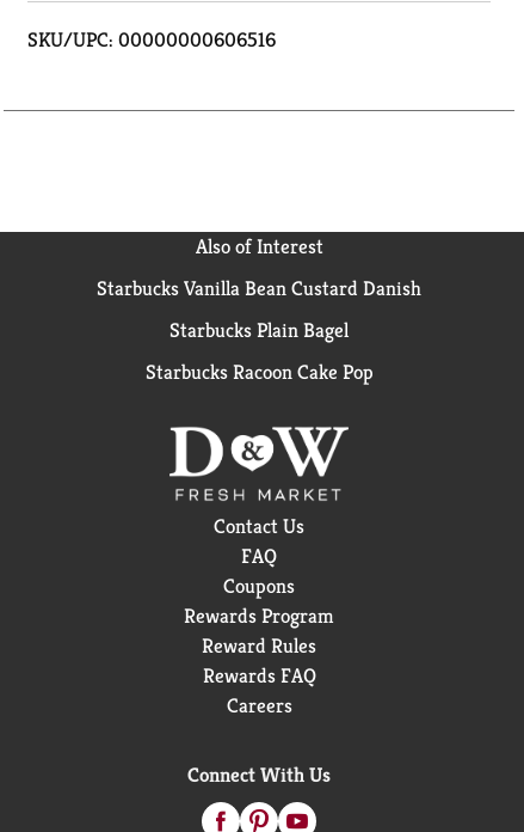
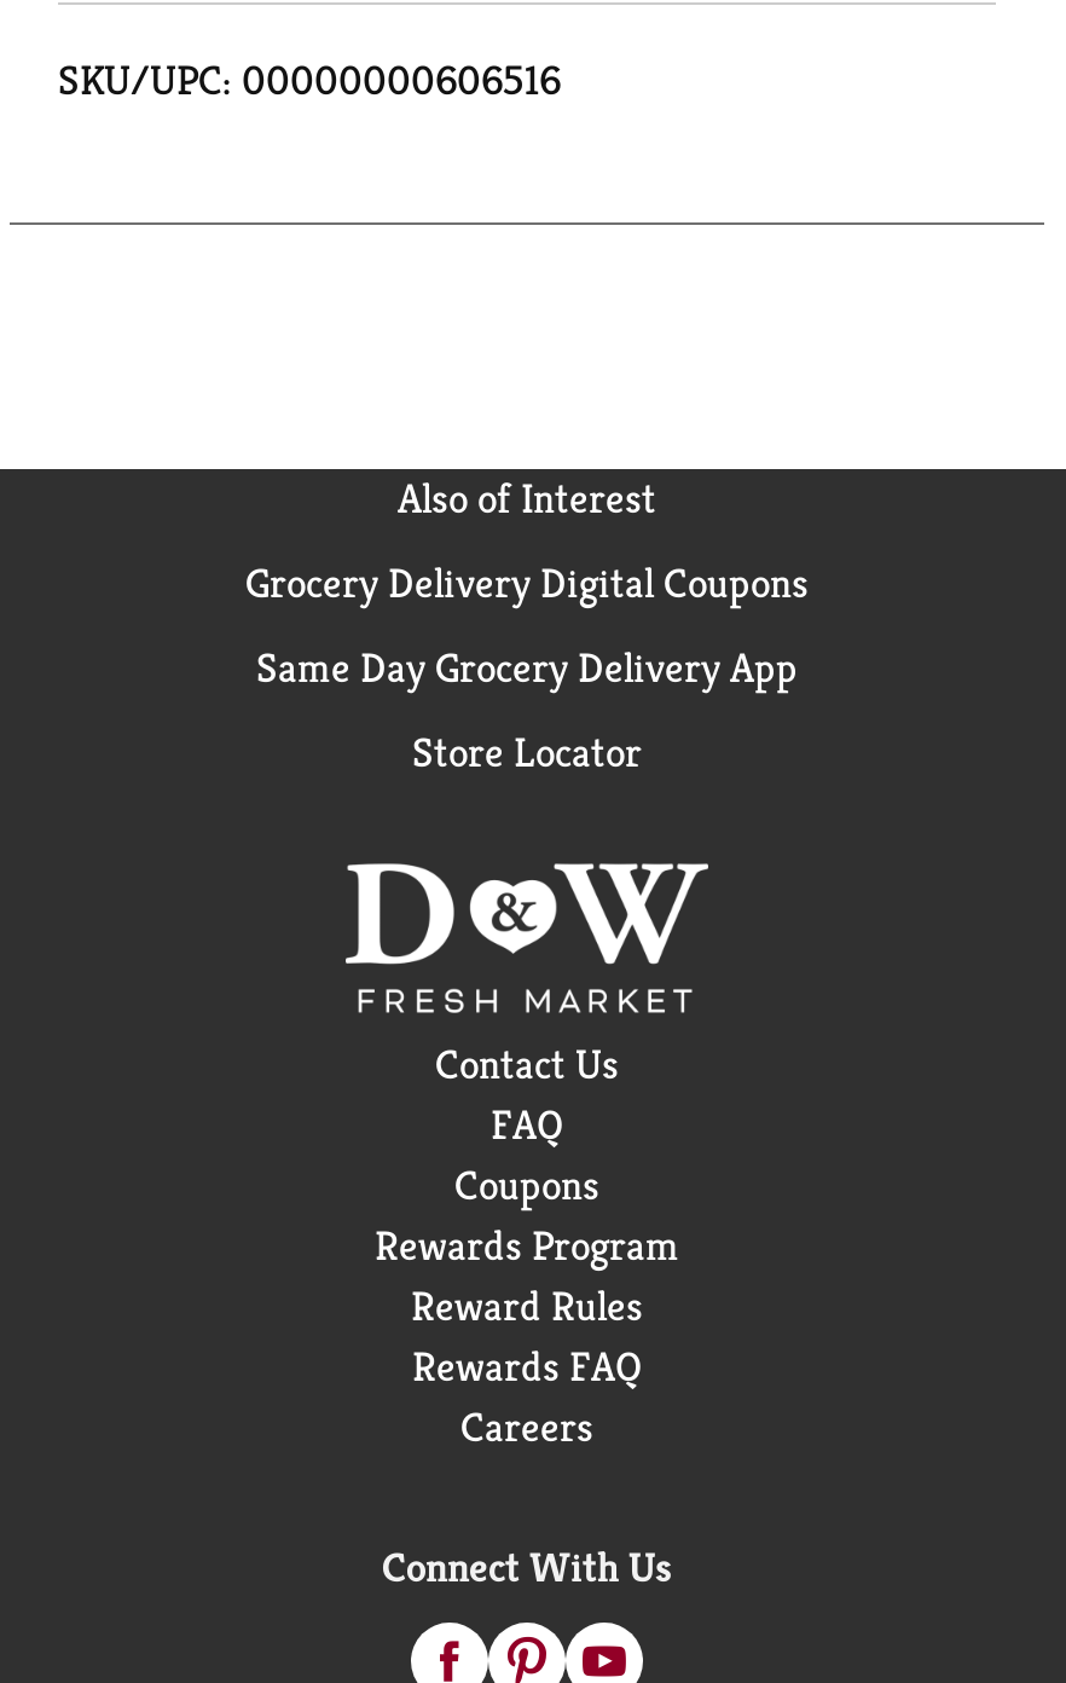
- Starbucks Vanilla Bean Custard Danish
+ Grocery Delivery Digital Coupons

- Starbucks Plain Bagel
+ Same Day Grocery Delivery App

- Starbucks Racoon Cake Pop
+ Store Locator
